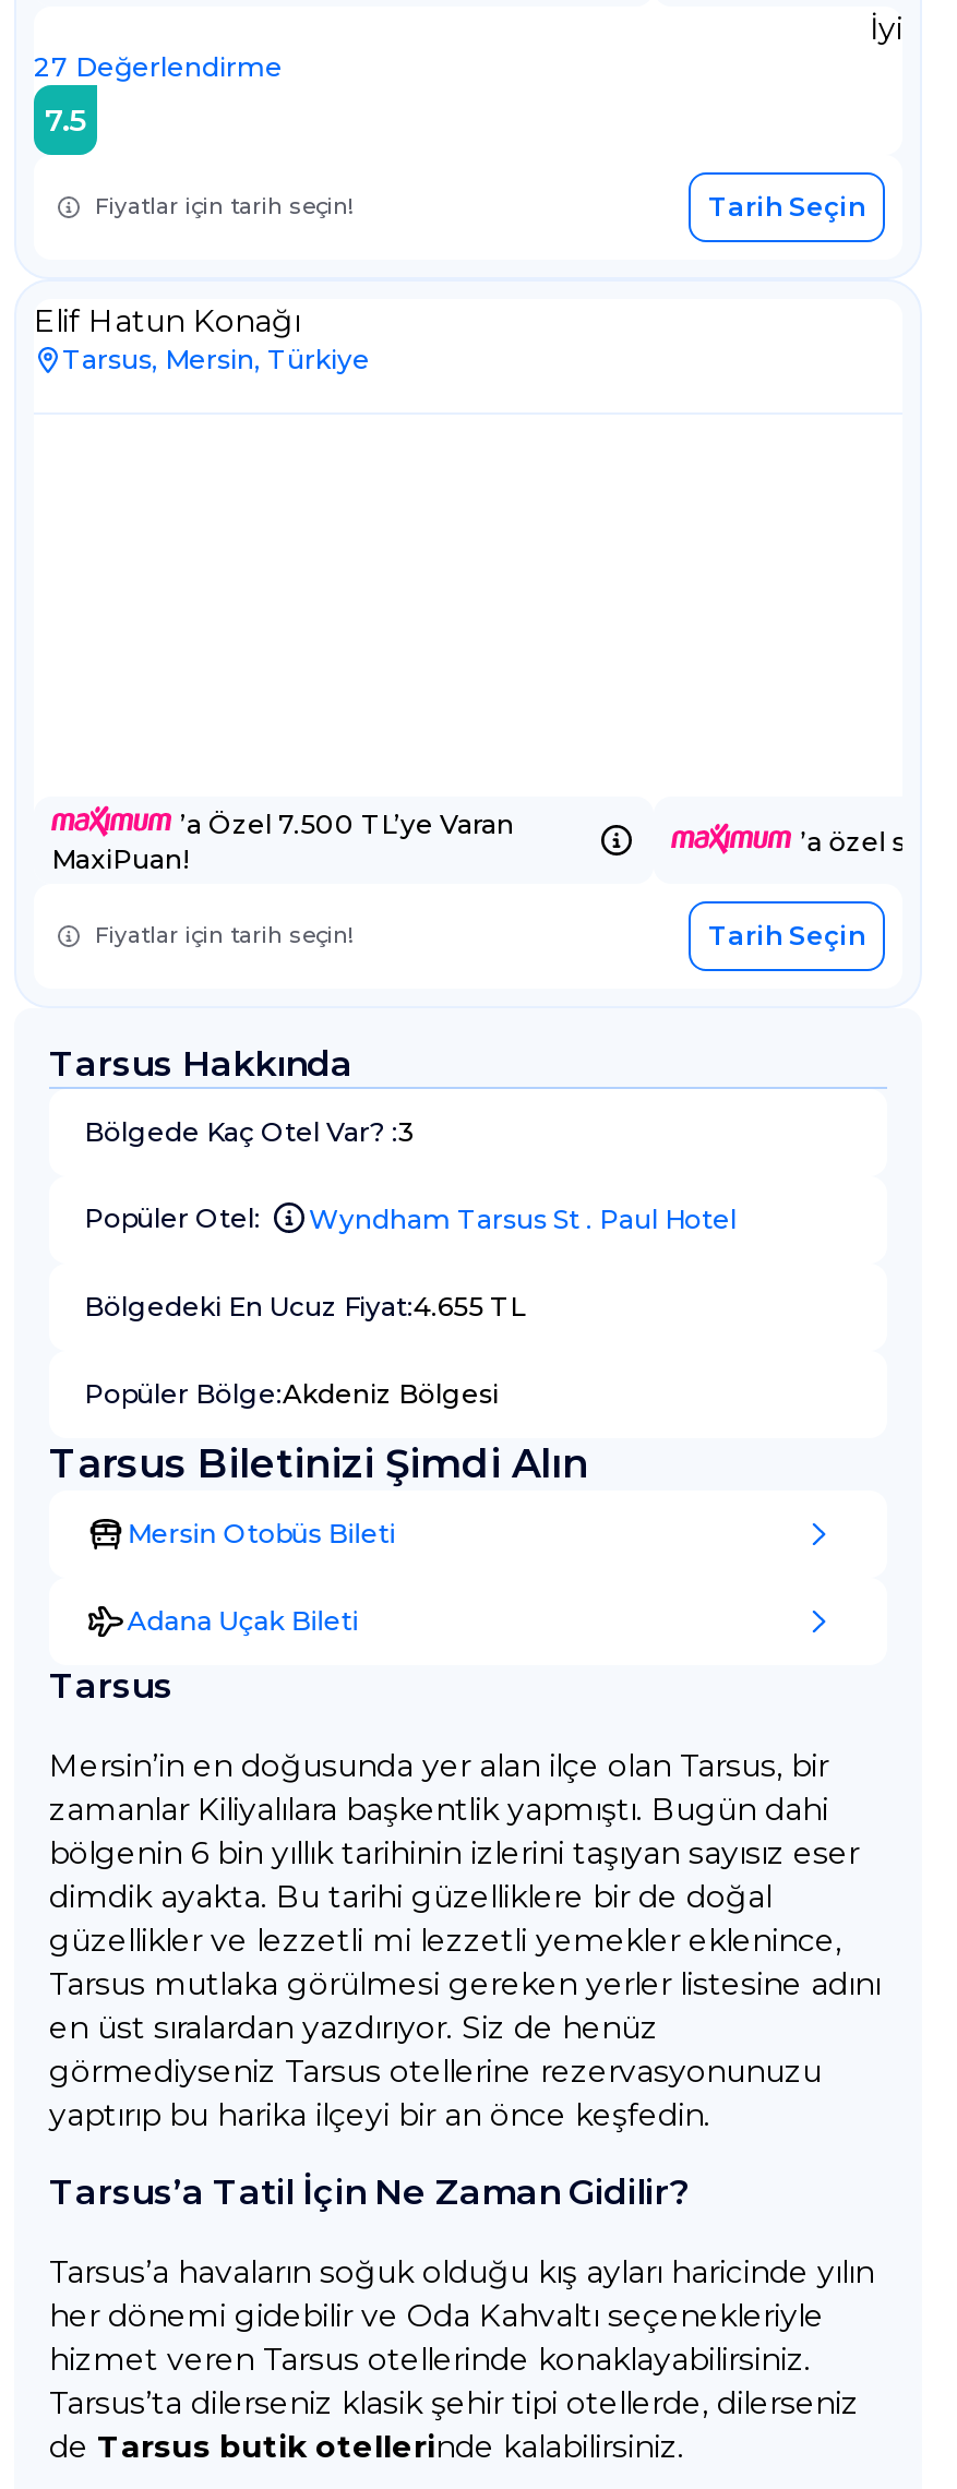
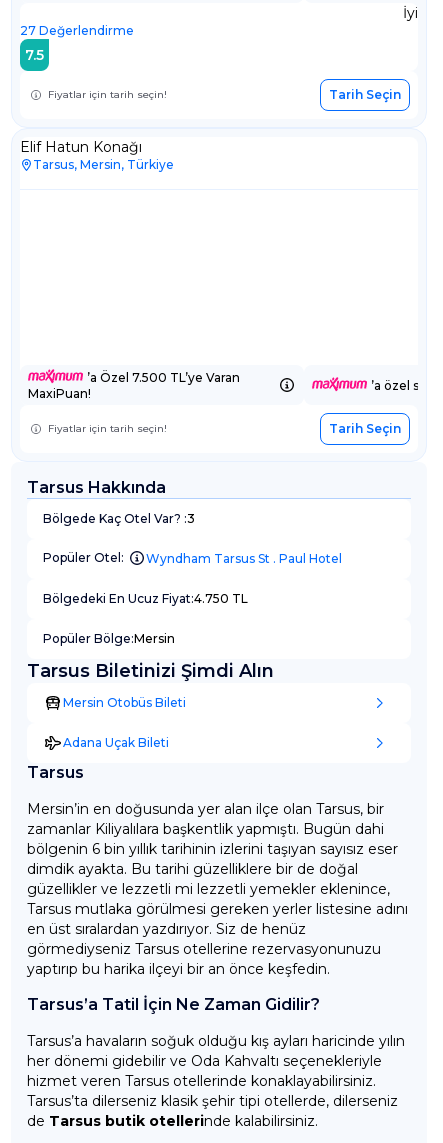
- Bölgedeki En Ucuz Fiyat:4.655 TL
+ Bölgedeki En Ucuz Fiyat:4.750 TL

- Popüler Bölge:Akdeniz Bölgesi
+ Popüler Bölge:Mersin
